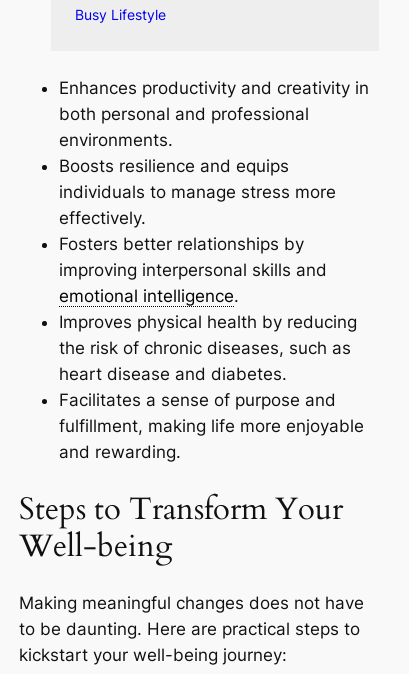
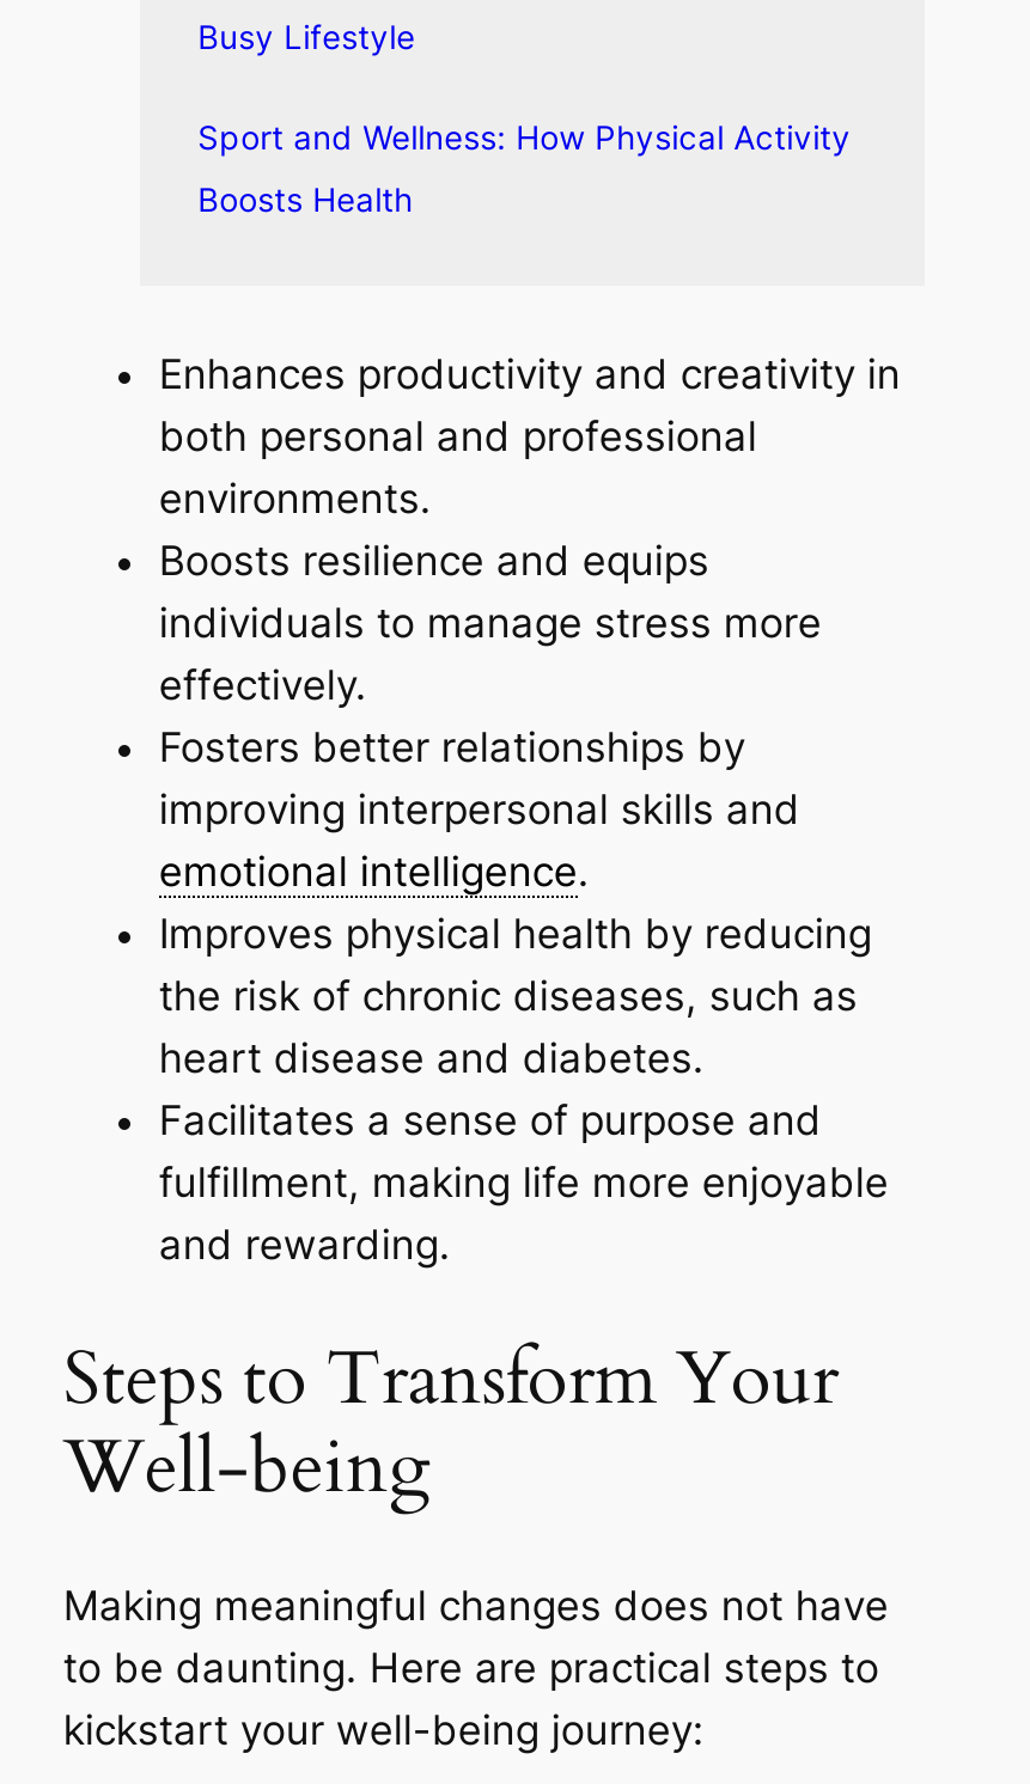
+ Sport and Wellness: How Physical Activity
+ Boosts Health
